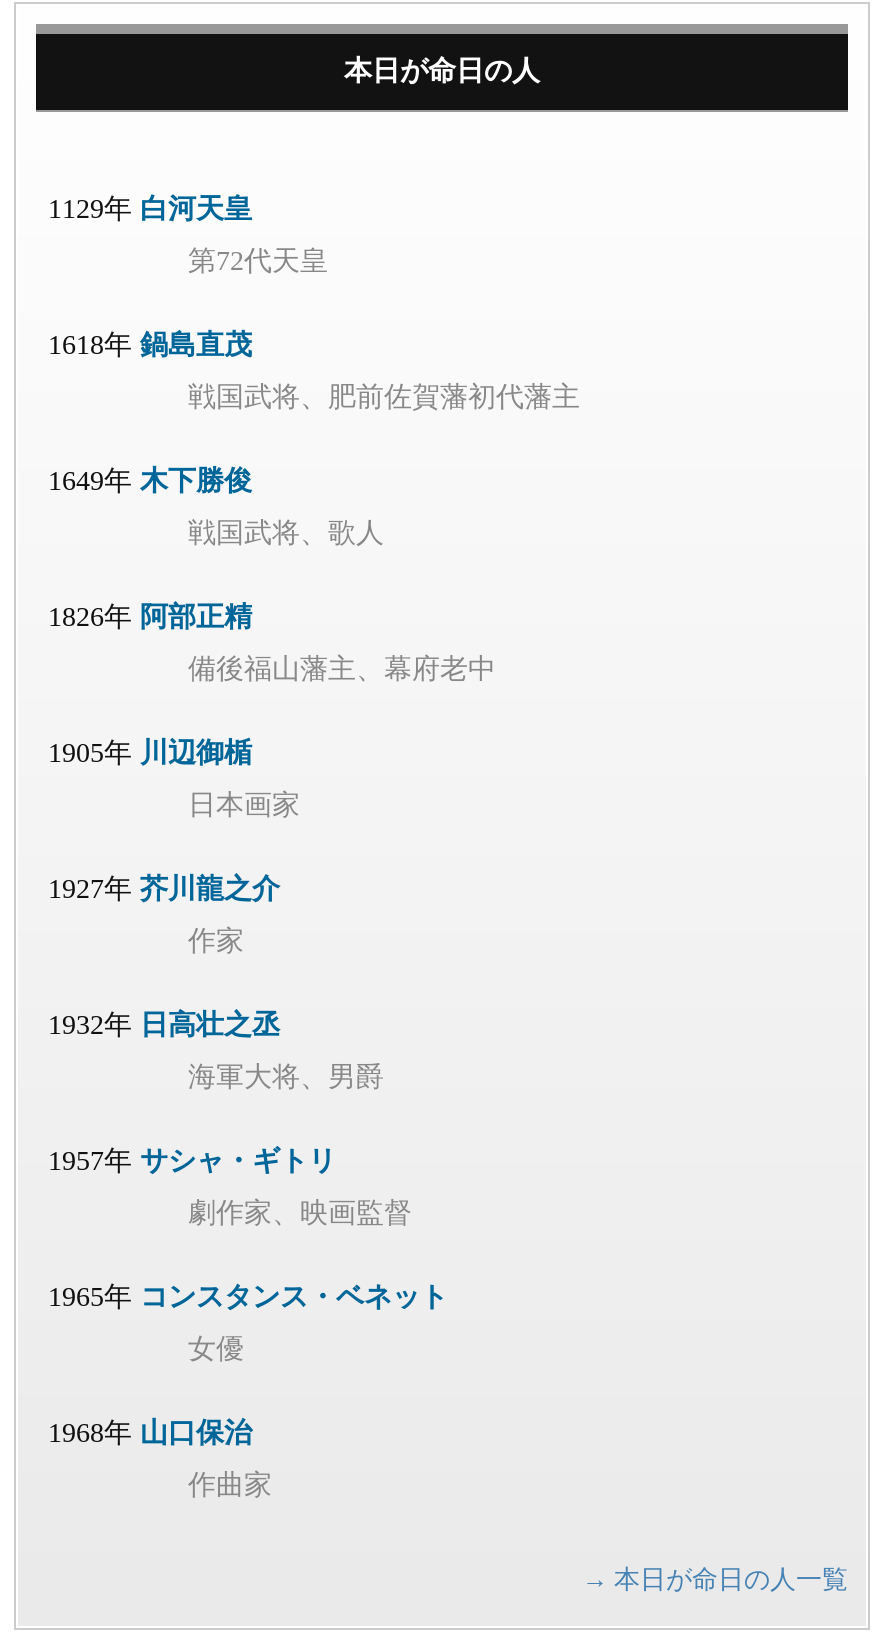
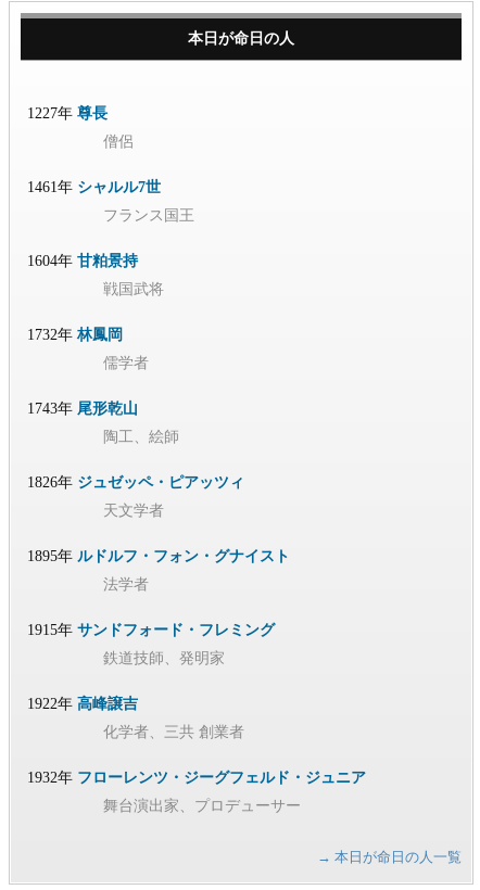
- 1129年白河天皇
+ 1227年尊長

- 第72代天皇
+ 僧侶

- 1618年鍋島直茂
+ 1461年シャルル7世

- 戦国武将、肥前佐賀藩初代藩主
+ フランス国王

- 1649年木下勝俊
+ 1604年甘粕景持

- 戦国武将、歌人
+ 戦国武将

- 1826年阿部正精
+ 1732年林鳳岡

- 備後福山藩主、幕府老中
+ 儒学者

- 1905年川辺御楯
+ 1743年尾形乾山

- 日本画家
+ 陶工、絵師

- 1927年芥川龍之介
+ 1826年ジュゼッペ・ピアッツィ

- 作家
+ 天文学者

- 1932年日高壮之丞
+ 1895年ルドルフ・フォン・グナイスト

- 海軍大将、男爵
+ 法学者

- 1957年サシャ・ギトリ
+ 1915年サンドフォード・フレミング

- 劇作家、映画監督
+ 鉄道技師、発明家

- 1965年コンスタンス・ベネット
+ 1922年高峰譲吉

- 女優
+ 化学者、三共 創業者

- 1968年山口保治
+ 1932年フローレンツ・ジーグフェルド・ジュニア

- 作曲家
+ 舞台演出家、プロデューサー
